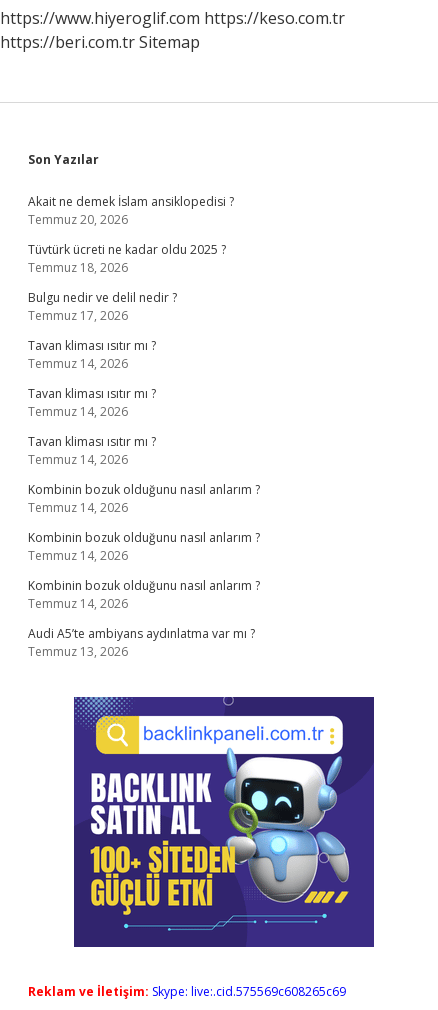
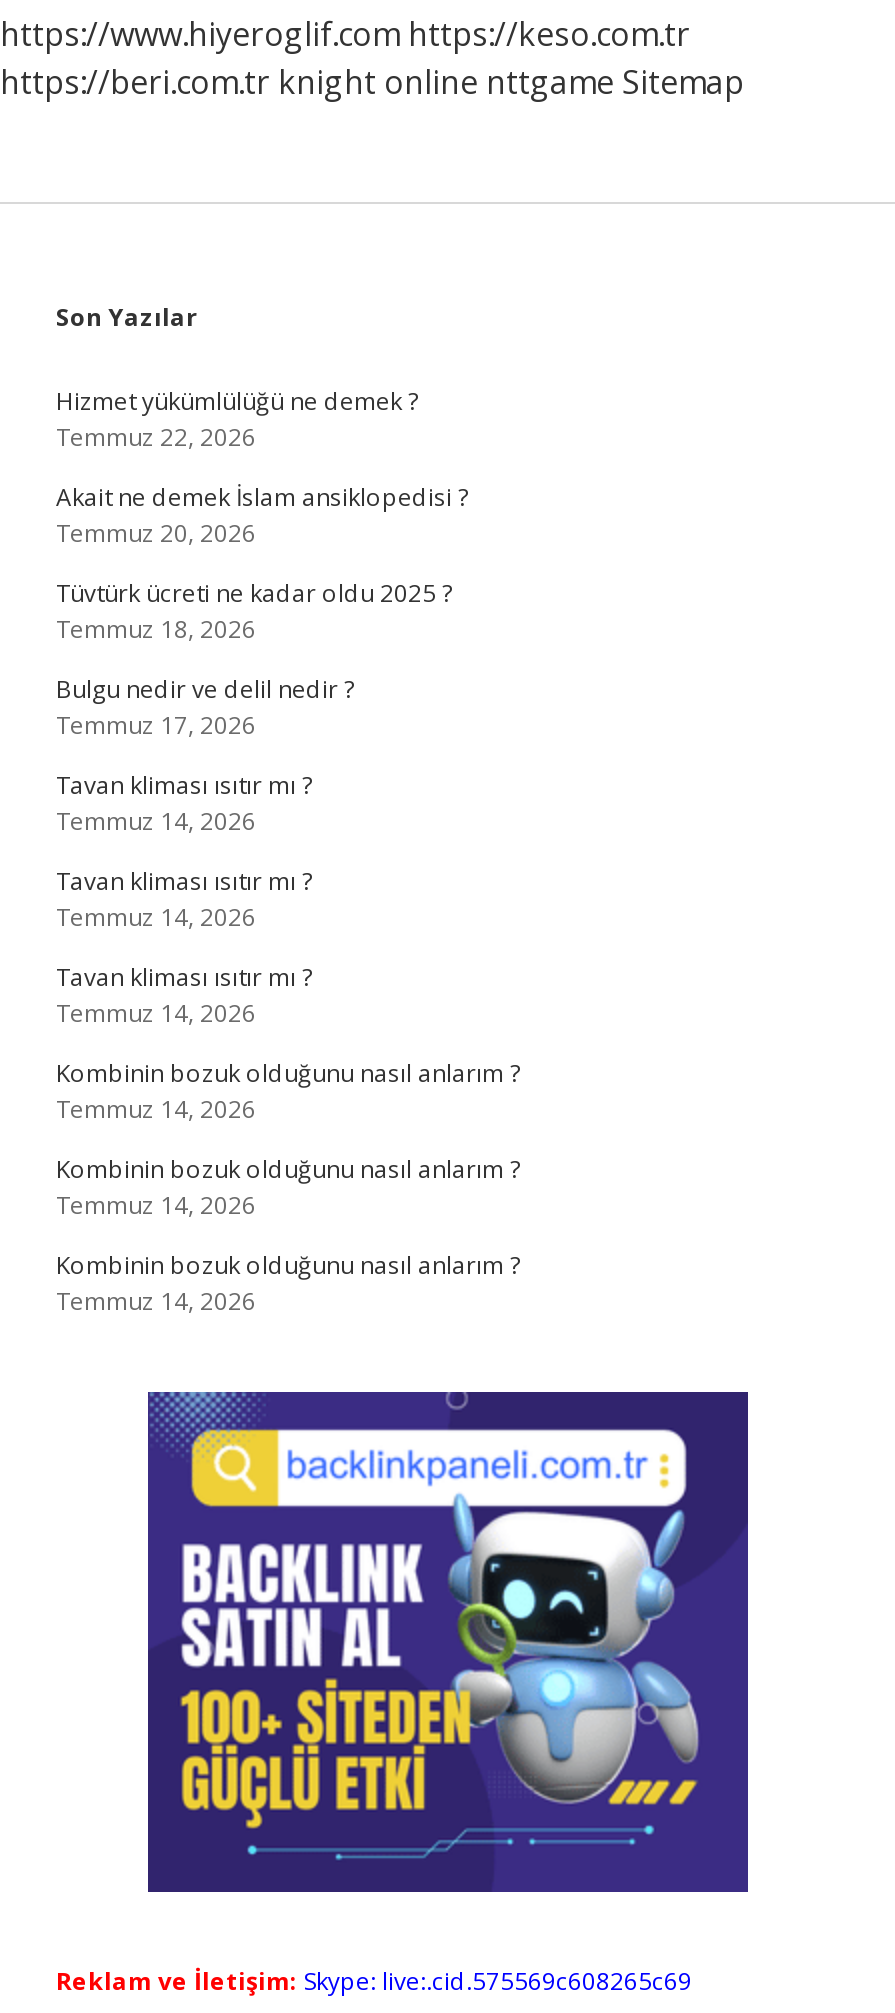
- https://beri.com.tr Sitemap
+ https://beri.com.tr knight online nttgame Sitemap

+ Hizmet yükümlülüğü ne demek ?
+ Temmuz 22, 2026

moved down: Akait ne demek İslam ansiklopedisi ? | Temmuz 20, 2026 | Tüvtürk ücreti ne kadar oldu 2025 ? | ... | Kombinin bozuk olduğunu nasıl anlarım ? | Temmuz 14, 2026

- Audi A5’te ambiyans aydınlatma var mı ?
- Temmuz 13, 2026
